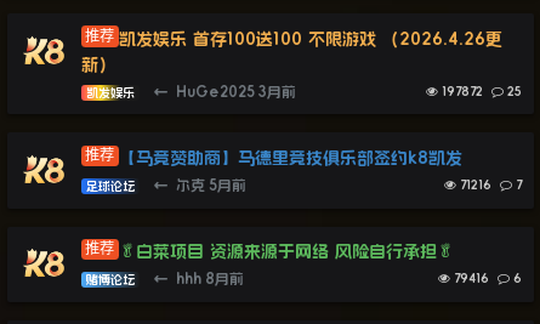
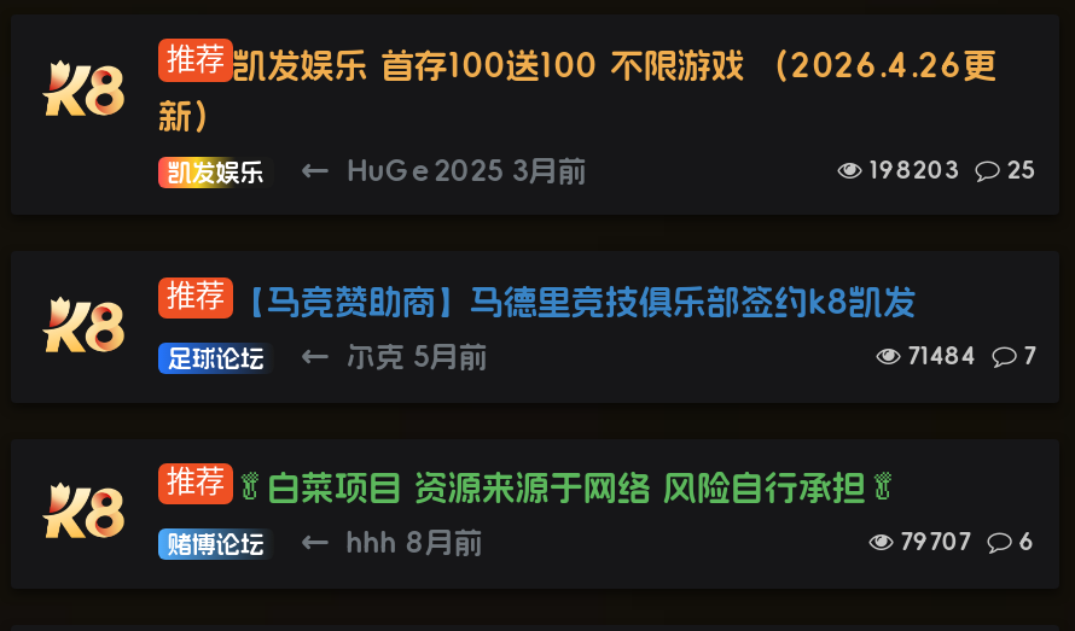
- 197872 25
+ 198203 25

- 71216 7
+ 71484 7

- 79416 6
+ 79707 6
